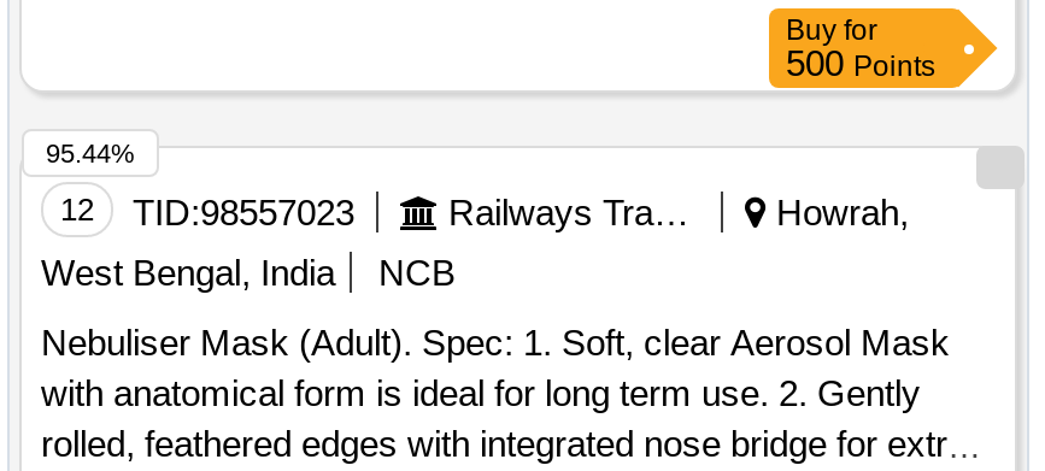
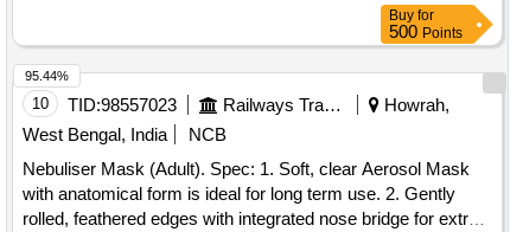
- 12 TID:98557023
+ 10 TID:98557023
